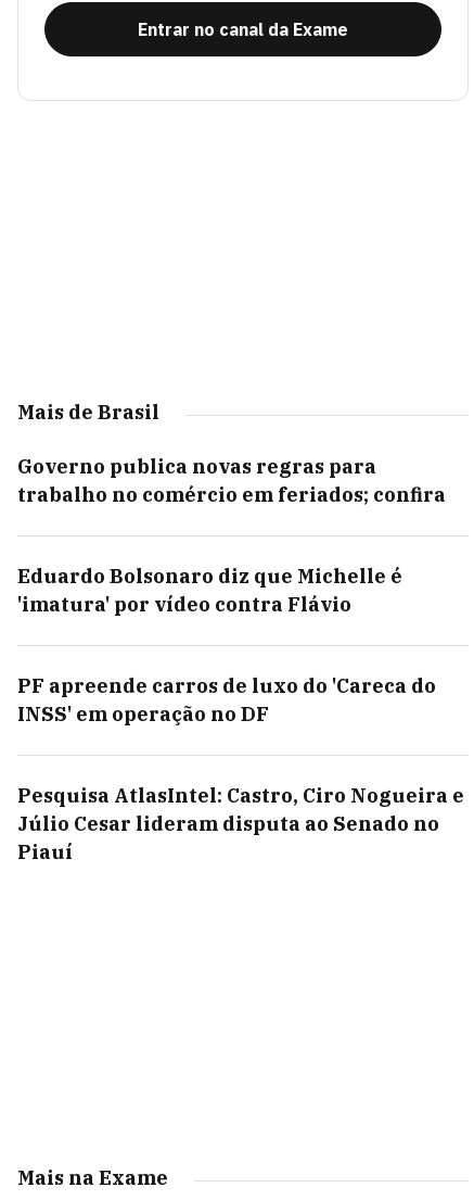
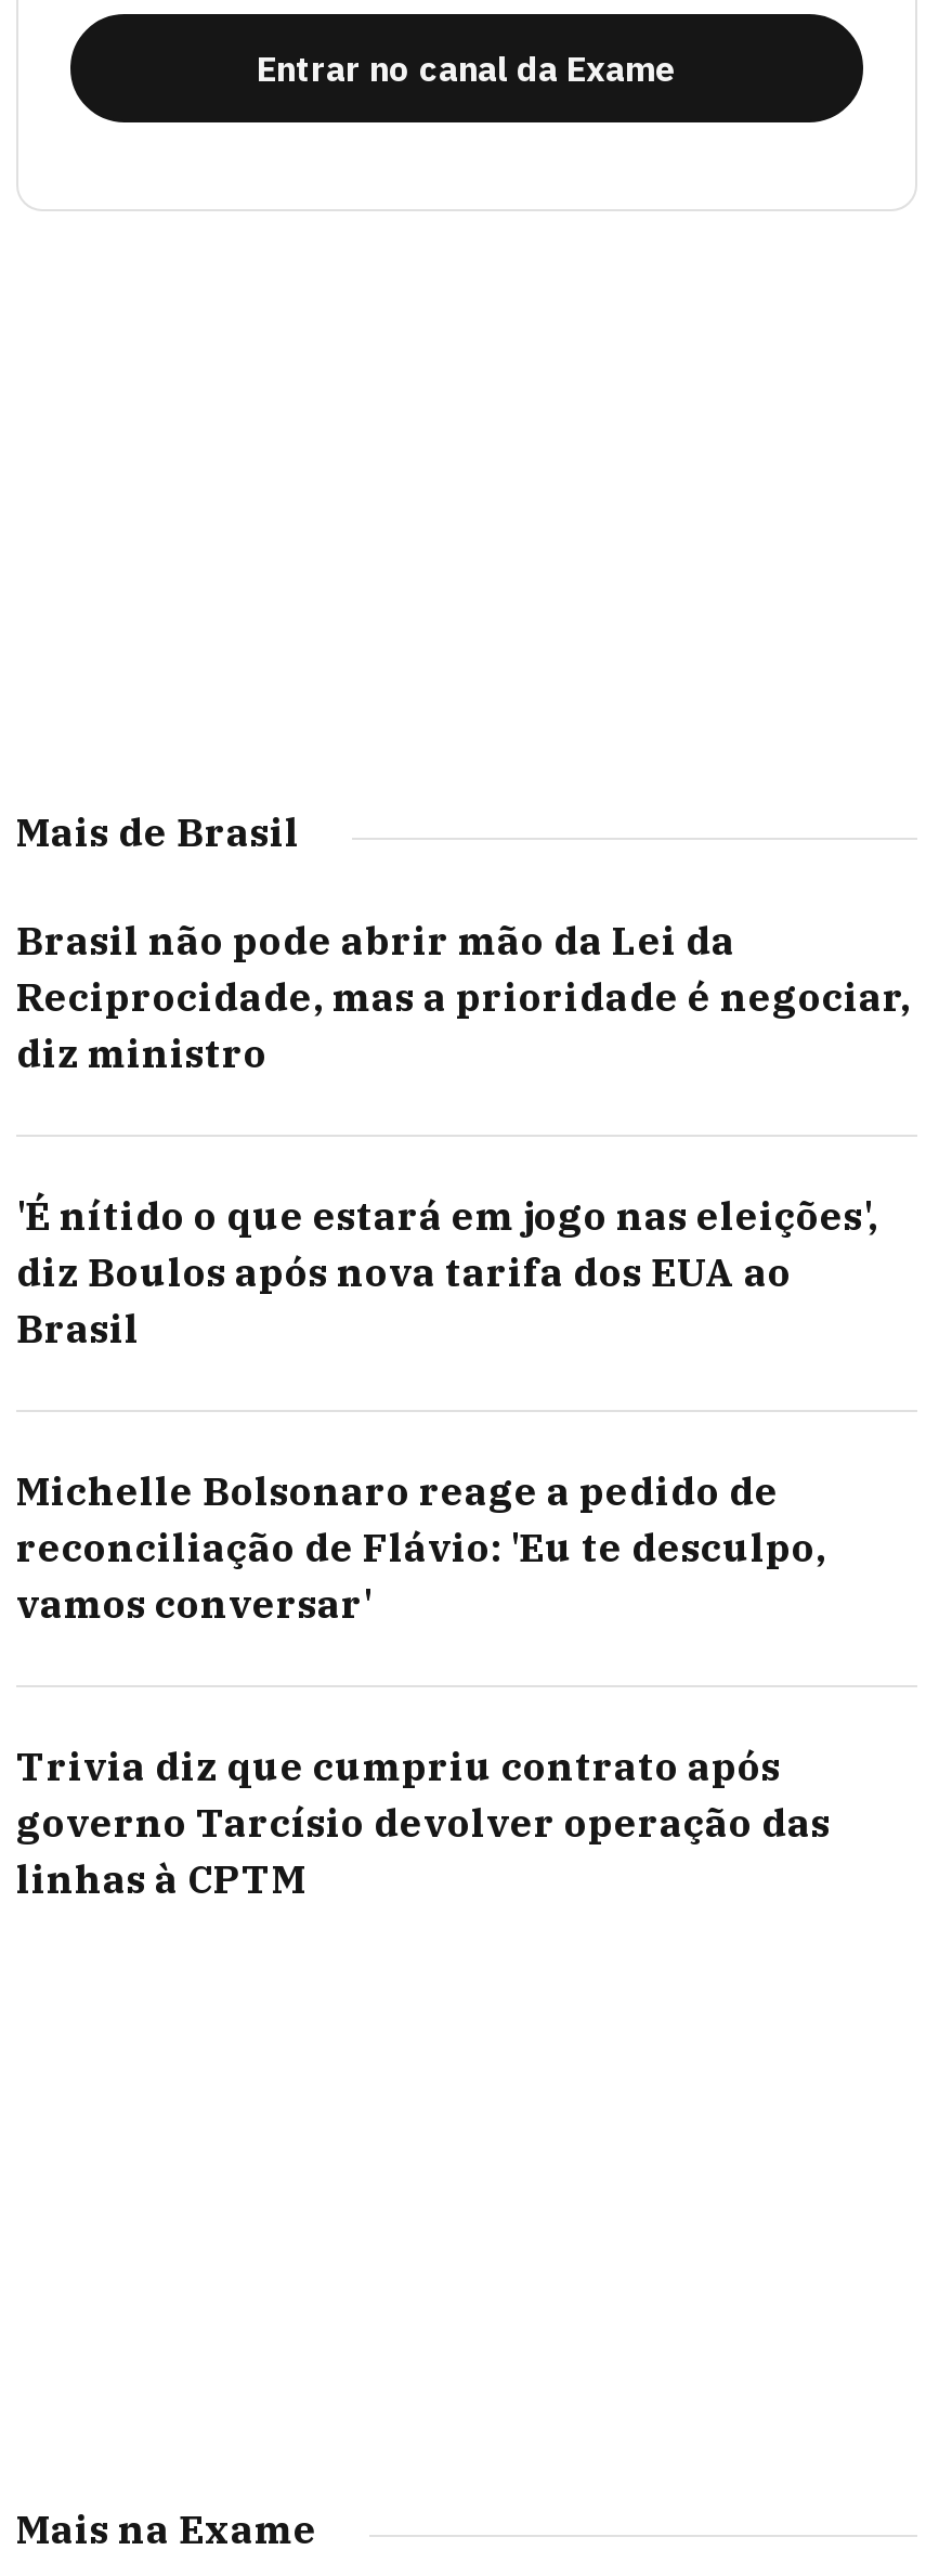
- Governo publica novas regras para
- trabalho no comércio em feriados; confira
+ Brasil não pode abrir mão da Lei da
+ Reciprocidade, mas a prioridade é negociar,
+ diz ministro

- Eduardo Bolsonaro diz que Michelle é
- 'imatura' por vídeo contra Flávio
+ 'É nítido o que estará em jogo nas eleições',
+ diz Boulos após nova tarifa dos EUA ao
+ Brasil

- PF apreende carros de luxo do 'Careca do
- INSS' em operação no DF
+ Michelle Bolsonaro reage a pedido de
+ reconciliação de Flávio: 'Eu te desculpo,
+ vamos conversar'

- Pesquisa AtlasIntel: Castro, Ciro Nogueira e
- Júlio Cesar lideram disputa ao Senado no
- Piauí
+ Trivia diz que cumpriu contrato após
+ governo Tarcísio devolver operação das
+ linhas à CPTM
